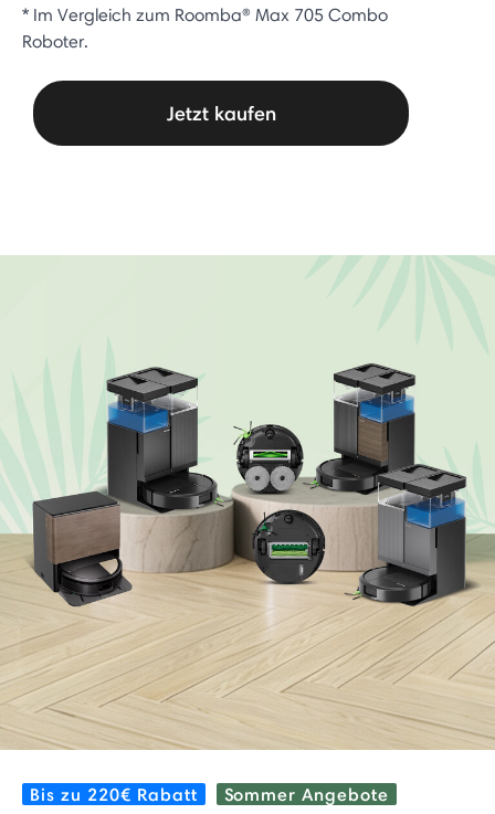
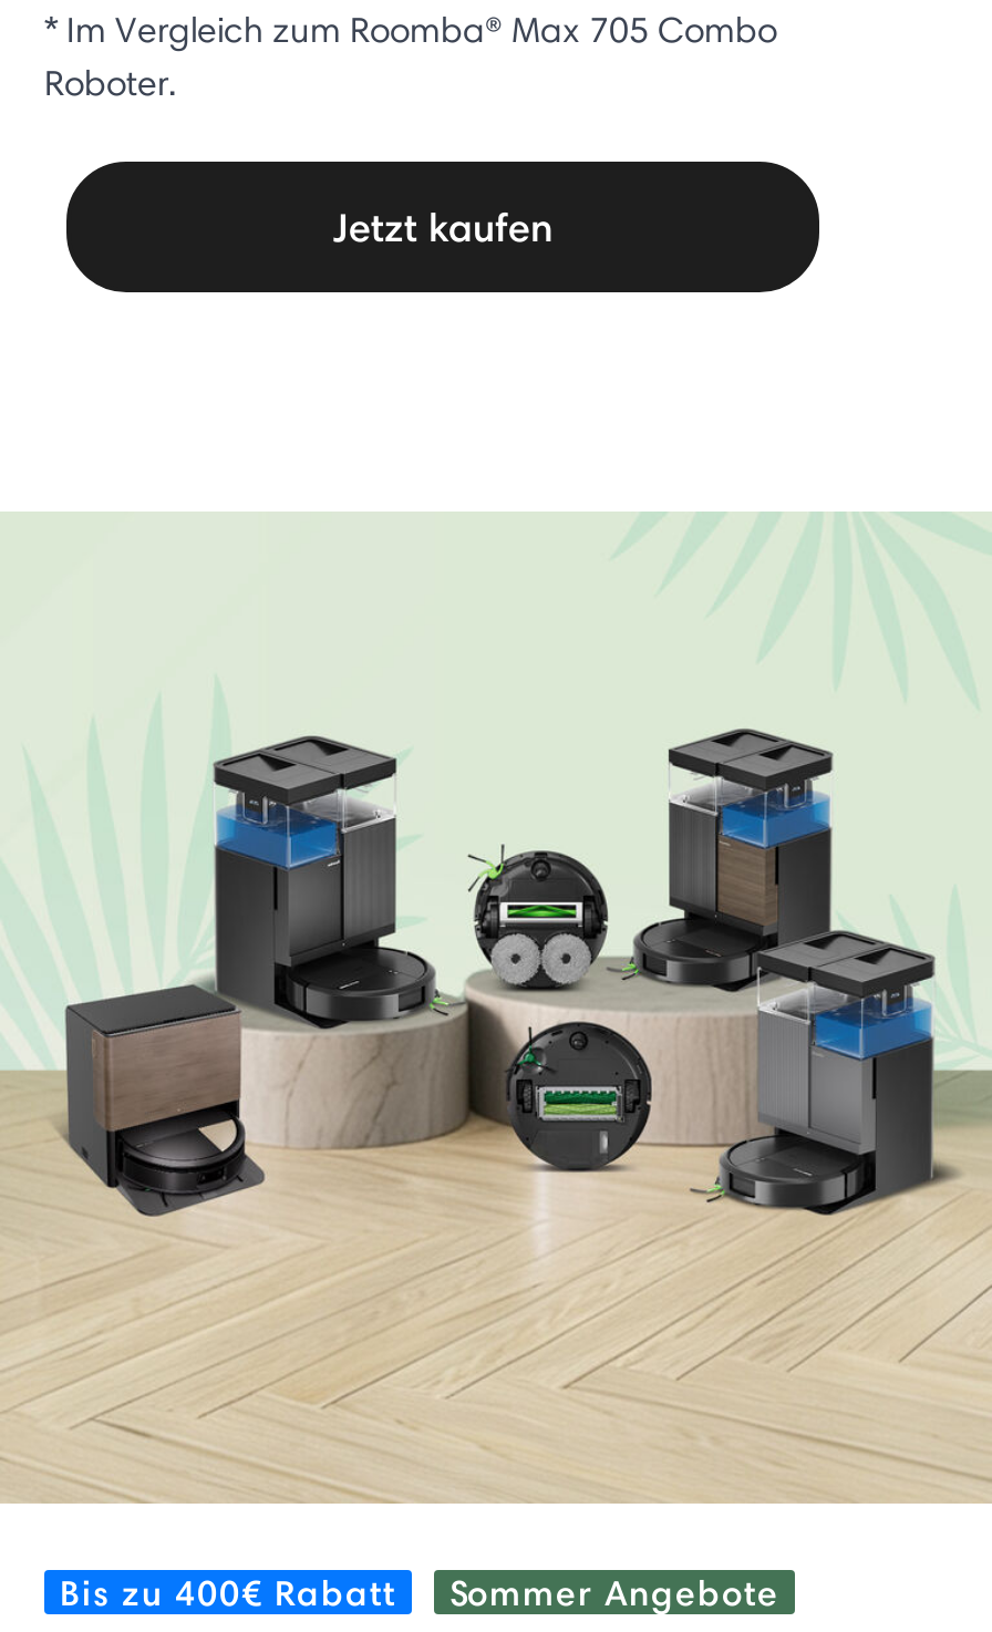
- Bis zu 220€ Rabatt Sommer Angebote
+ Bis zu 400€ Rabatt Sommer Angebote
